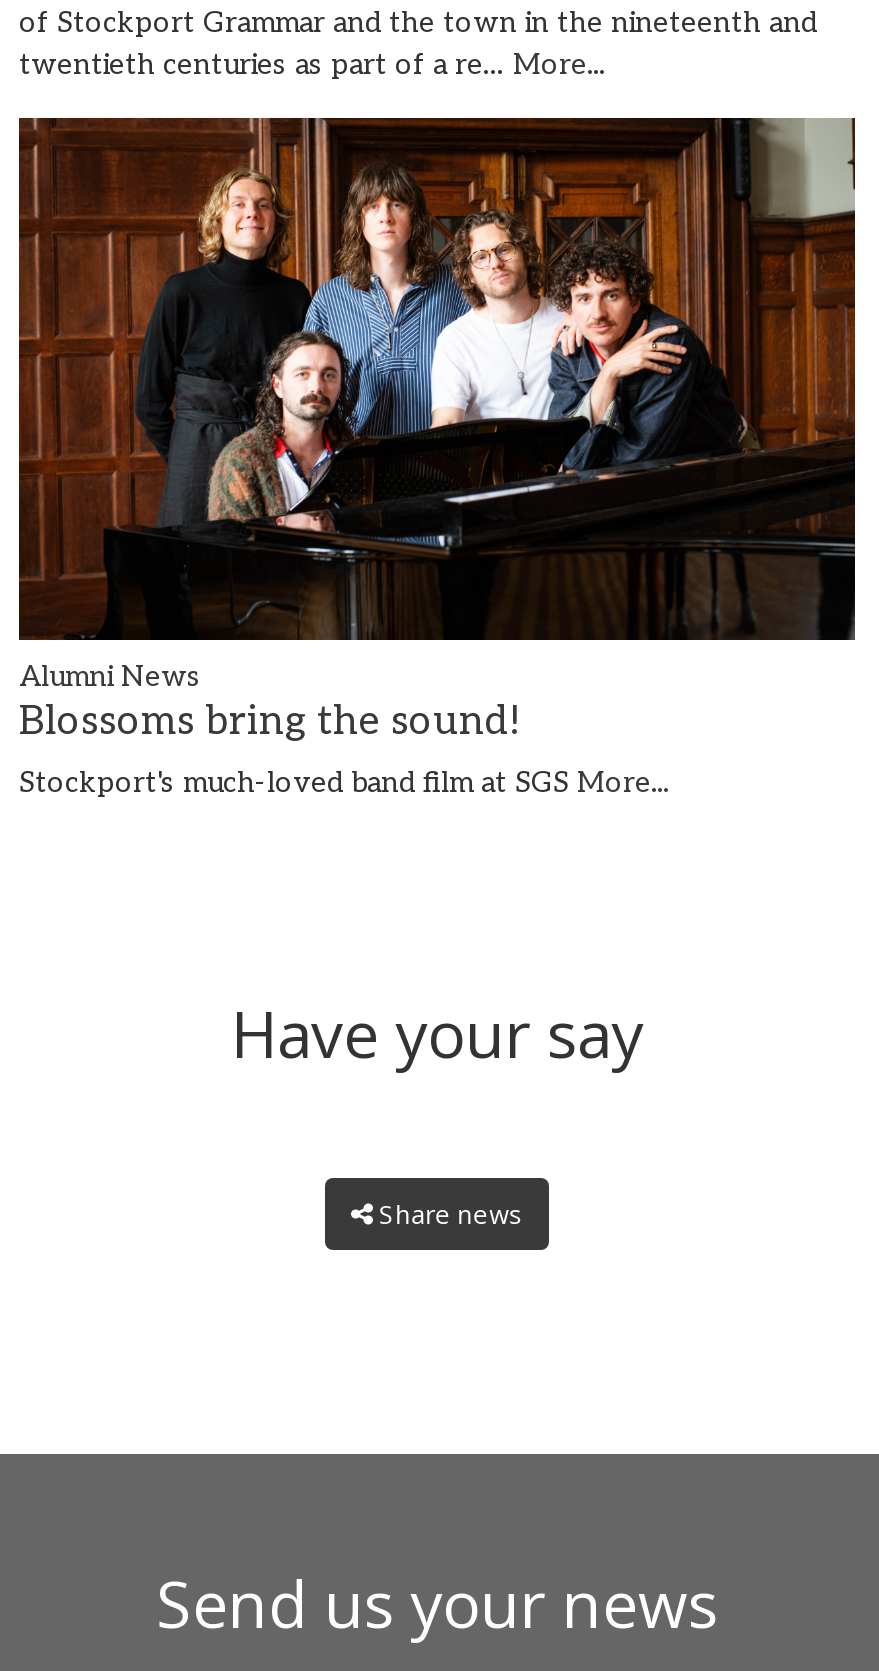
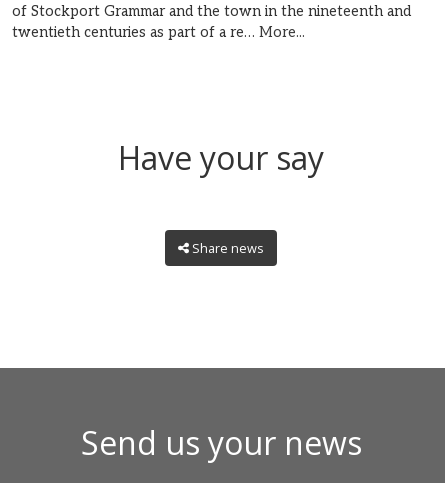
- [image]
- Alumni News
- Blossoms bring the sound!
- Stockport's much-loved band film at SGS More...
